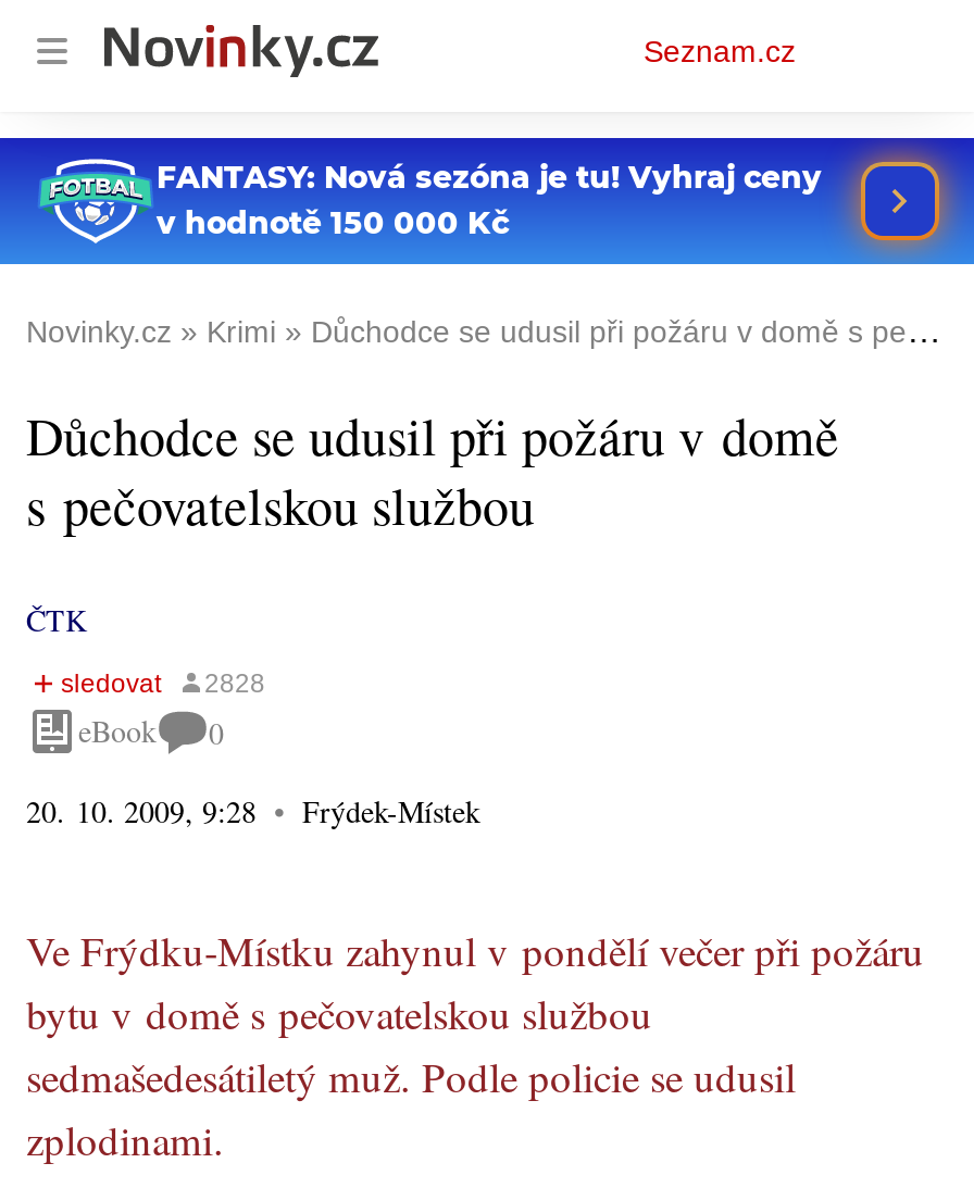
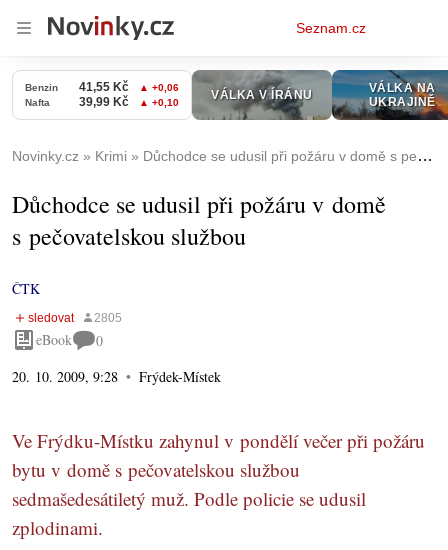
- [image]
+ [image]
